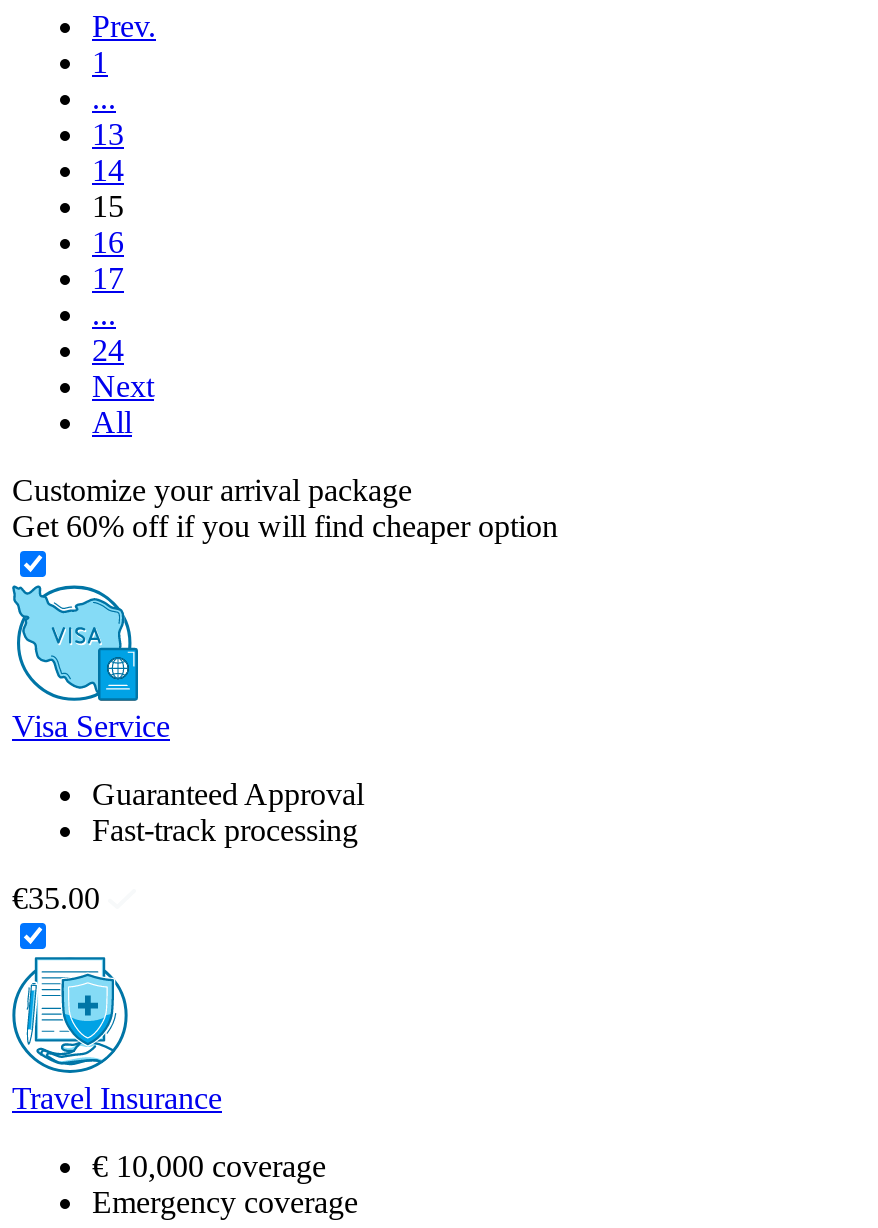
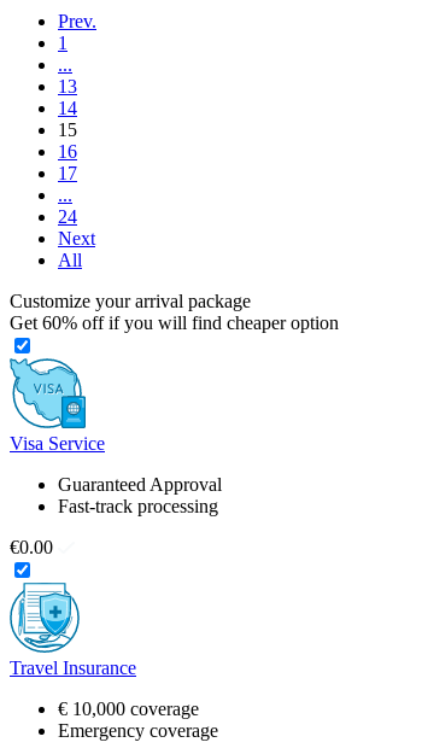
- €35.00
+ €0.00
